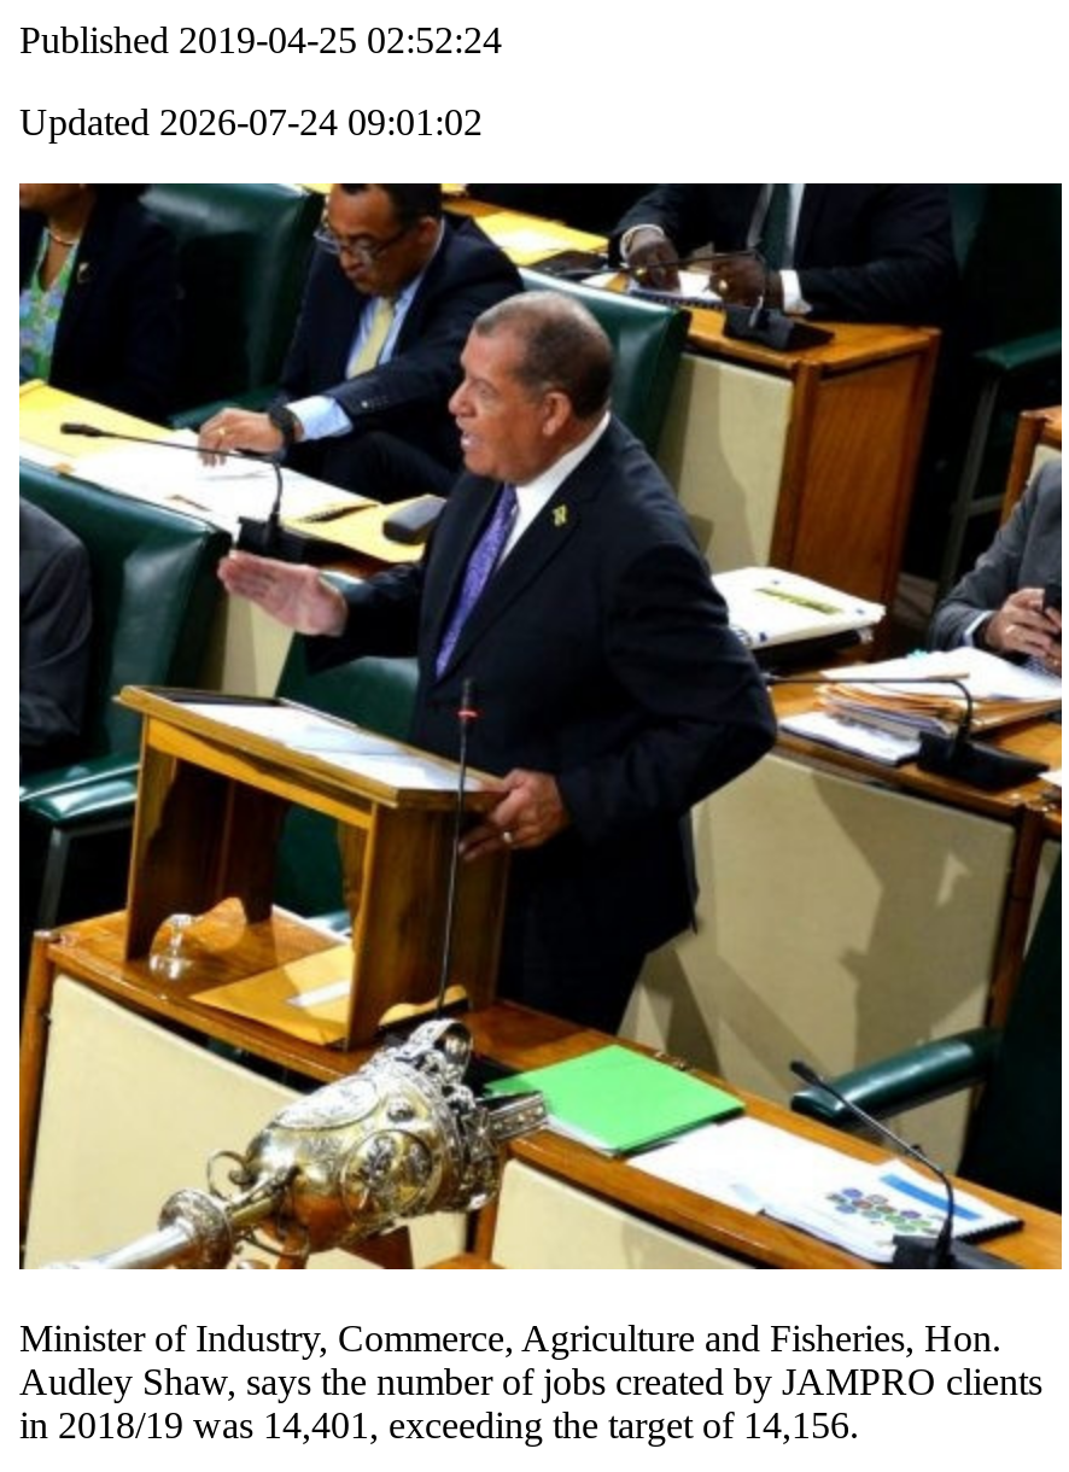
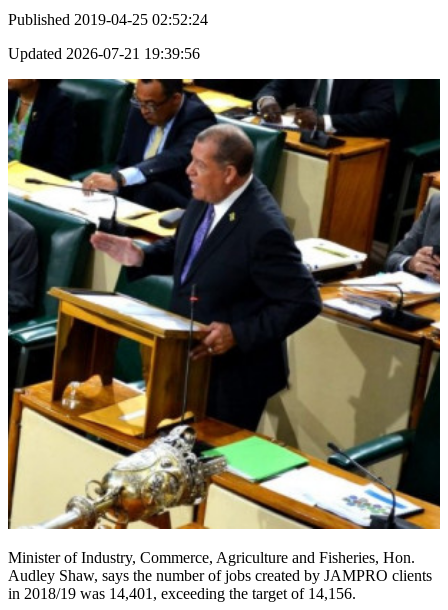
- Updated 2026-07-24 09:01:02
+ Updated 2026-07-21 19:39:56
